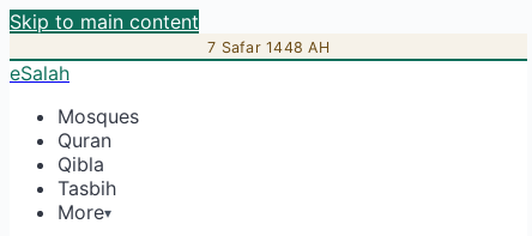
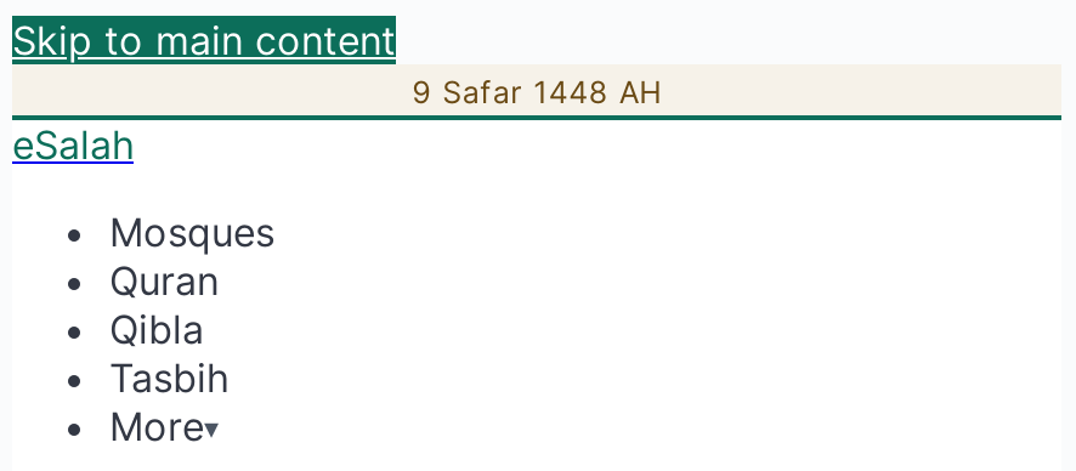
- 7 Safar 1448 AH
+ 9 Safar 1448 AH
